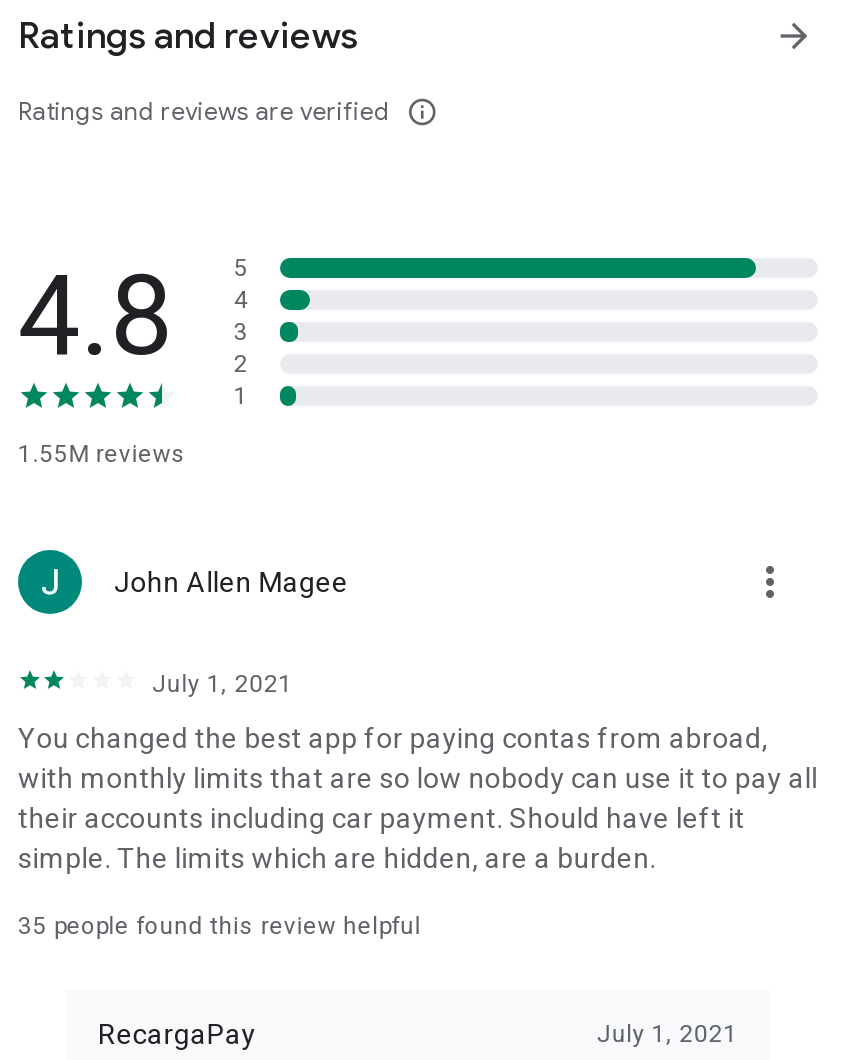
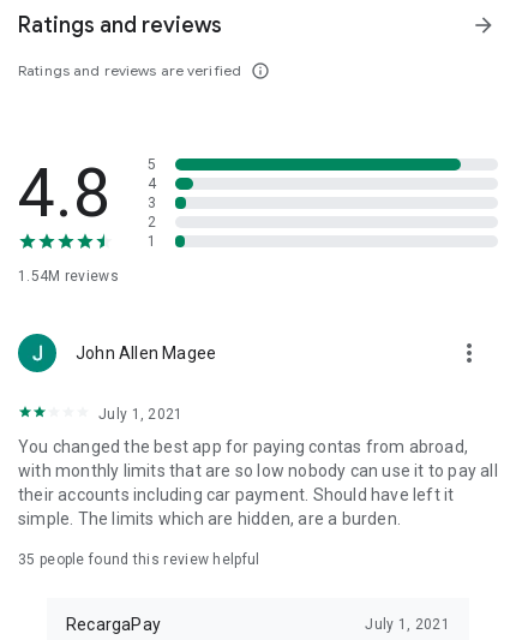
- 1.55M reviews
+ 1.54M reviews
